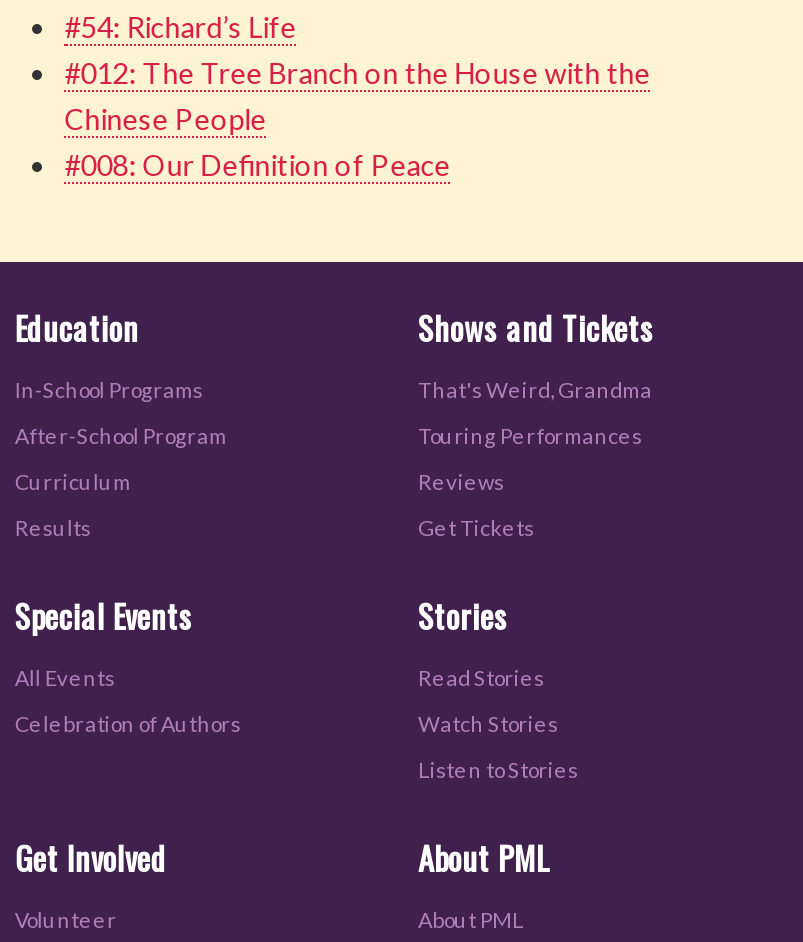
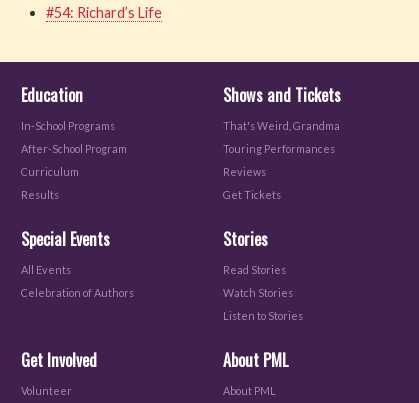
- #012: The Tree Branch on the House with the
- Chinese People
- #008: Our Definition of Peace
